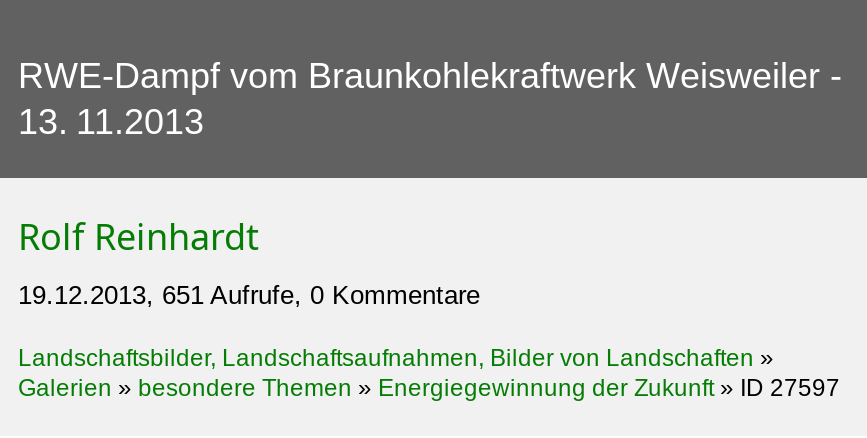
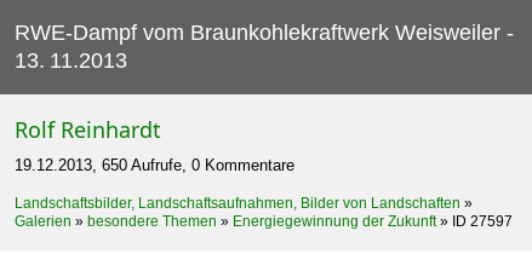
- 19.12.2013, 651 Aufrufe, 0 Kommentare
+ 19.12.2013, 650 Aufrufe, 0 Kommentare
